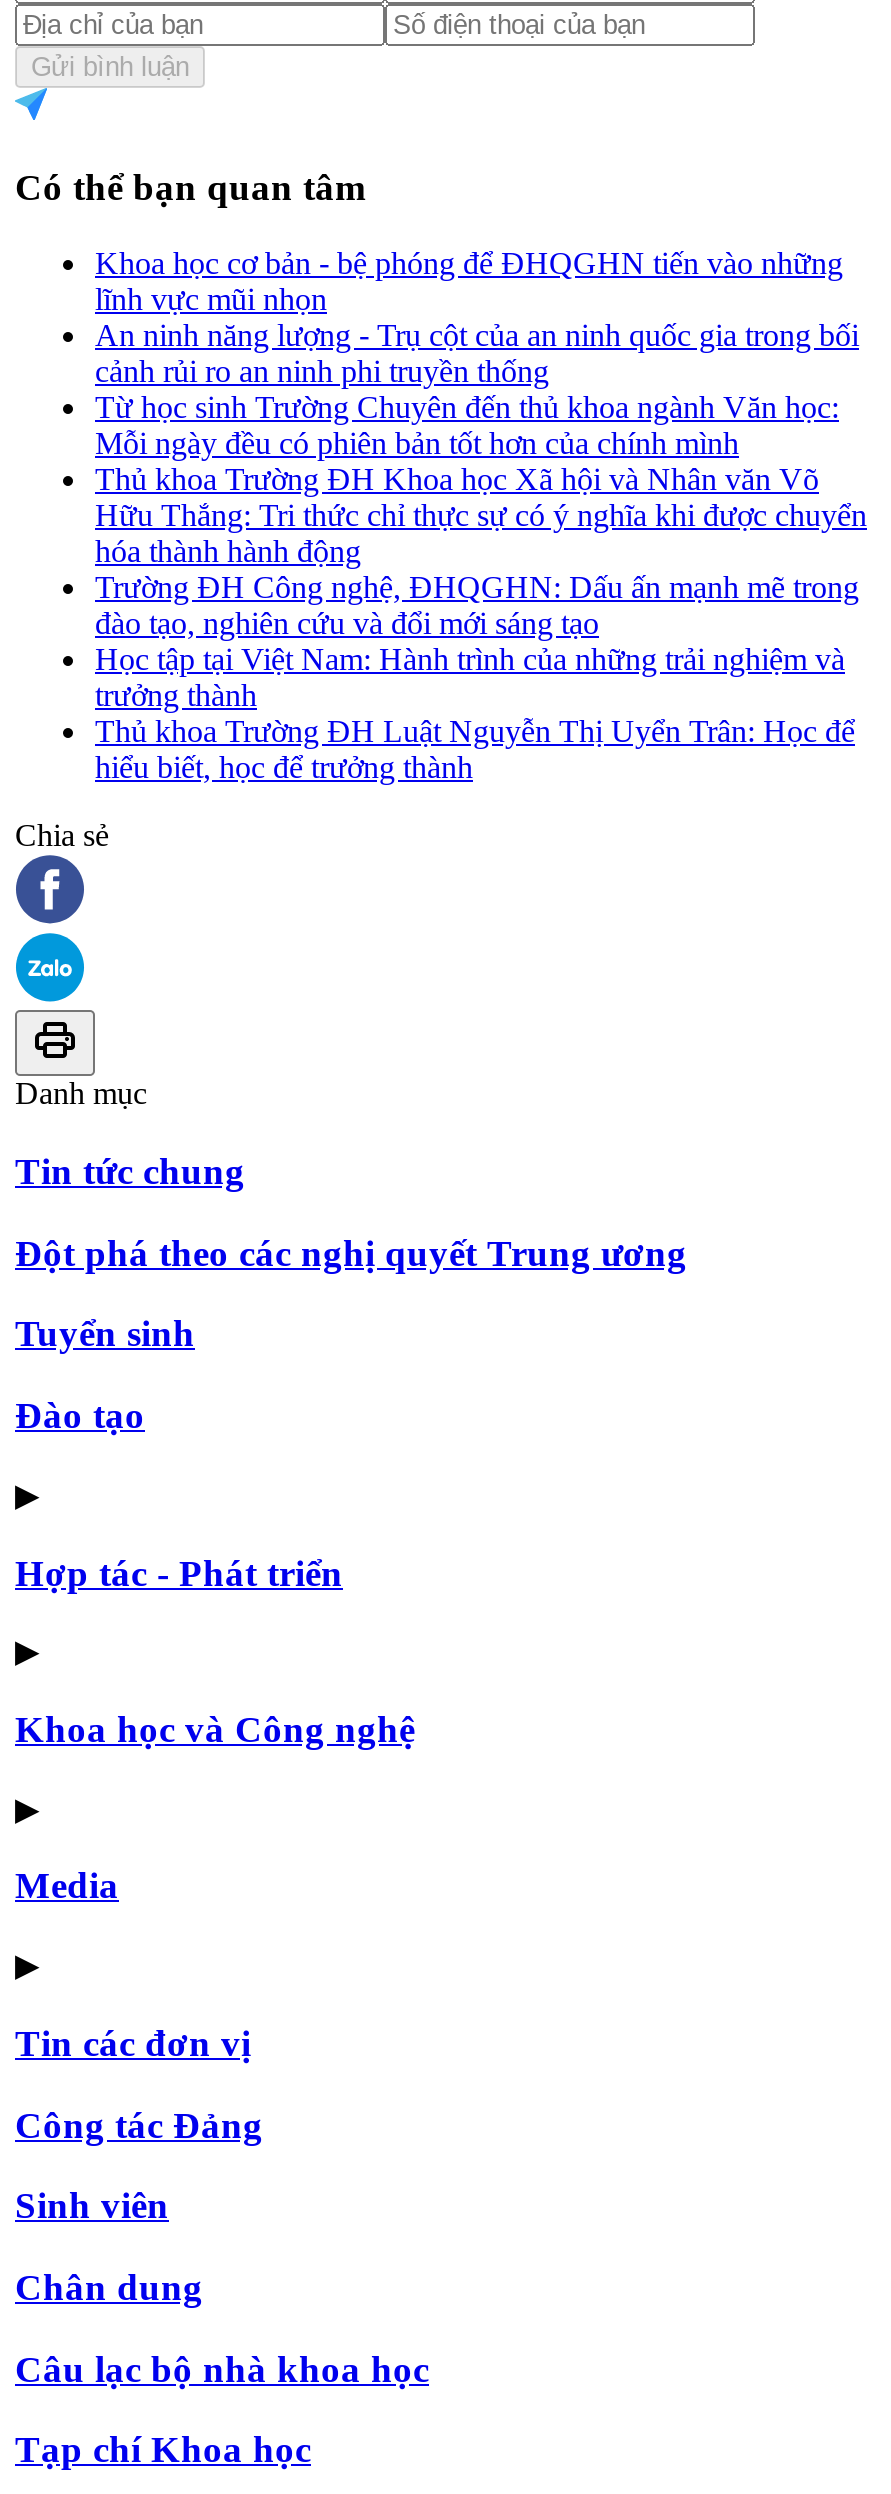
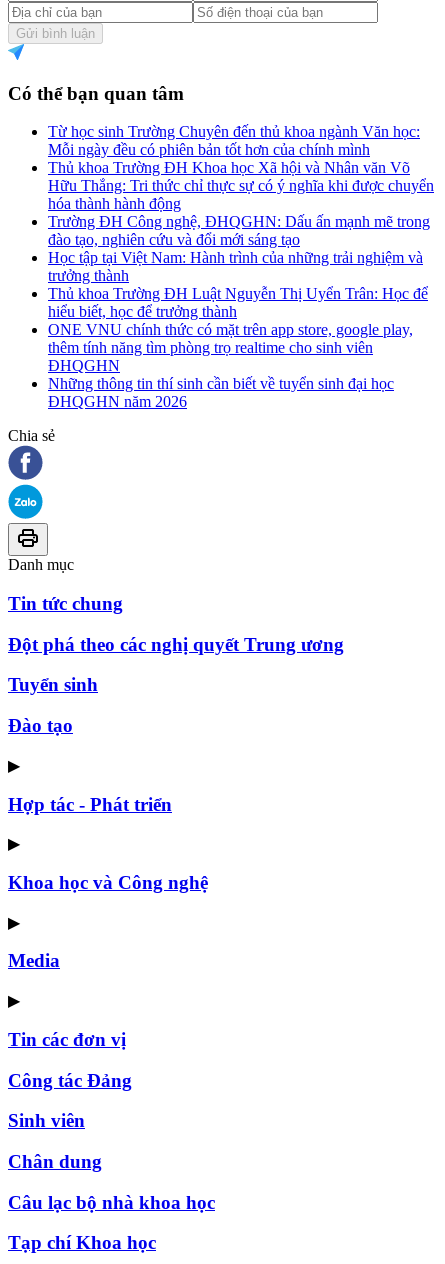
- Khoa học cơ bản - bệ phóng để ĐHQGHN tiến vào những
- lĩnh vực mũi nhọn
- An ninh năng lượng - Trụ cột của an ninh quốc gia trong bối
- cảnh rủi ro an ninh phi truyền thống

moved up: Từ học sinh Trường Chuyên đến thủ khoa ngành Văn học: | Mỗi ngày đều có phiên bản tốt hơn của chính mình | Thủ khoa Trường ĐH Khoa học Xã hội và Nhân văn Võ | ... | Thủ khoa Trường ĐH Luật Nguyễn Thị Uyển Trân: Học để | hiểu biết, học để trưởng thành

+ ONE VNU chính thức có mặt trên app store, google play,
+ thêm tính năng tìm phòng trọ realtime cho sinh viên
+ ĐHQGHN
+ Những thông tin thí sinh cần biết về tuyển sinh đại học
+ ĐHQGHN năm 2026
